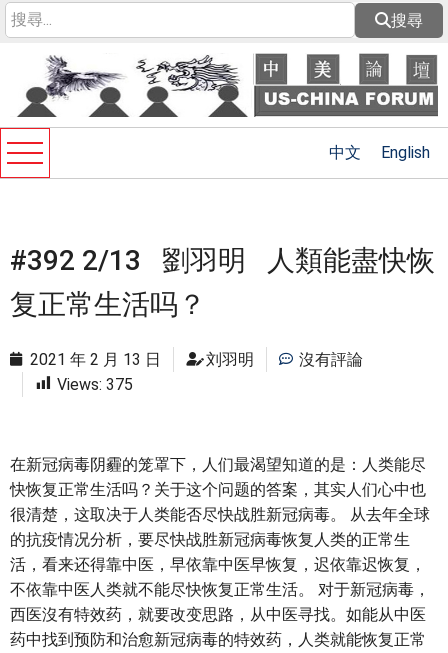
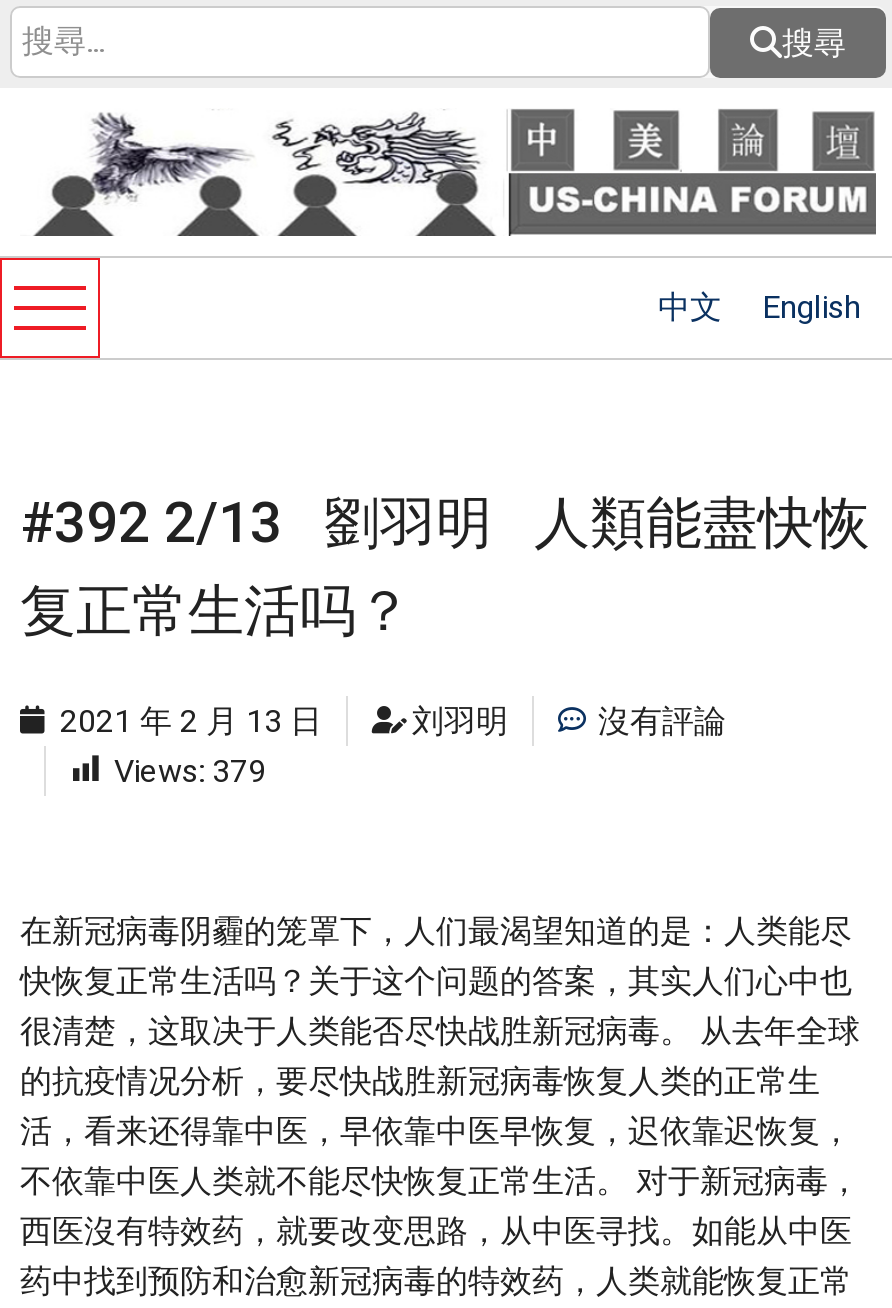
- Views: 375
+ Views: 379
